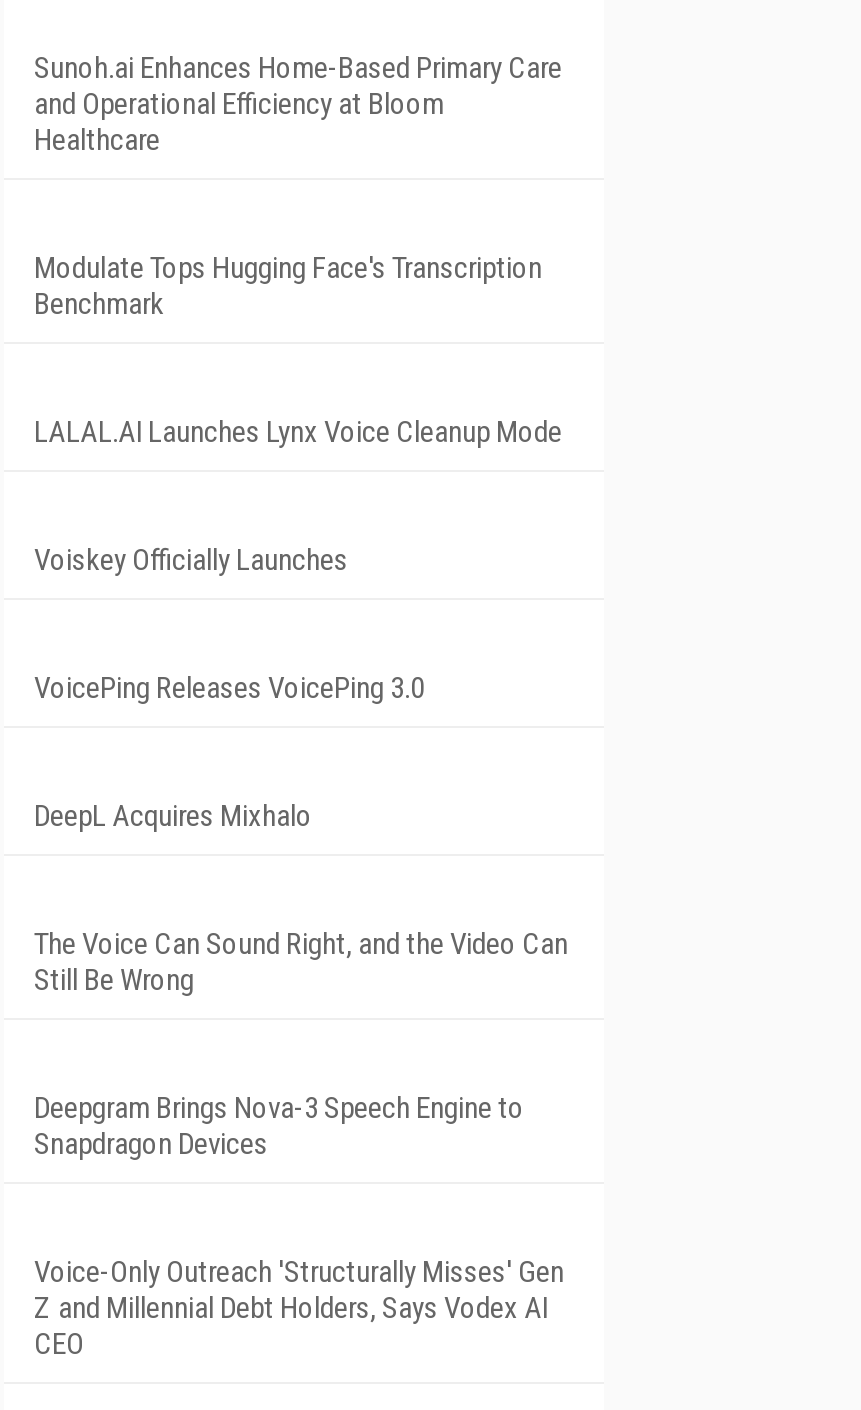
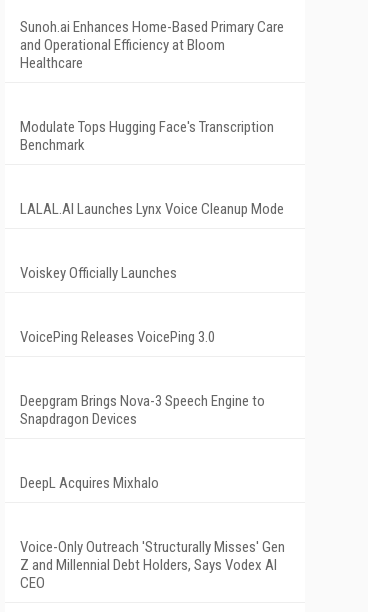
moved down: DeepL Acquires Mixhalo

- The Voice Can Sound Right, and the Video Can
- Still Be Wrong

moved up: Deepgram Brings Nova-3 Speech Engine to | Snapdragon Devices
